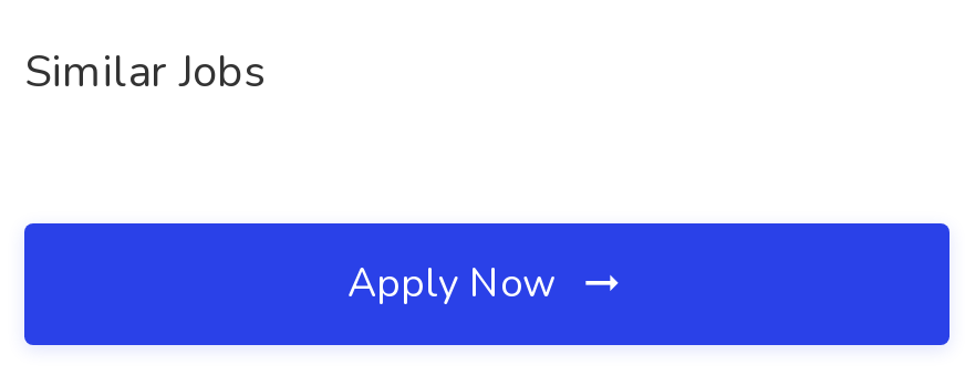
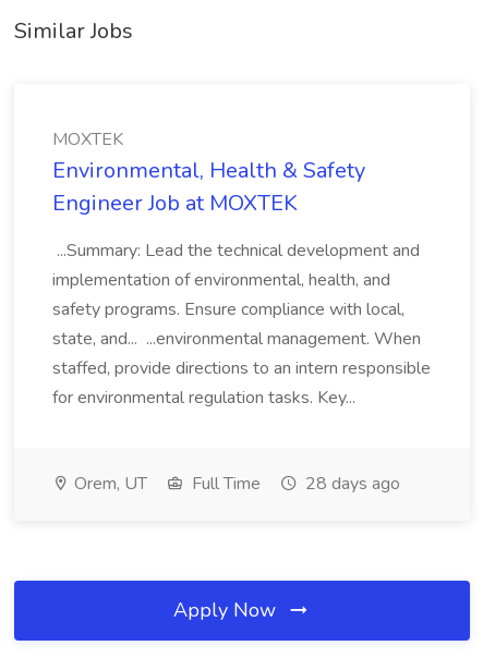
+ MOXTEK
+ Environmental, Health & Safety
+ Engineer Job at MOXTEK
+ ...Summary: Lead the technical development and
+ implementation of environmental, health, and
+ safety programs. Ensure compliance with local,
+ state, and... ...environmental management. When
+ staffed, provide directions to an intern responsible
+ for environmental regulation tasks. Key...

+ Orem, UT
+ Full Time
+ 28 days ago
